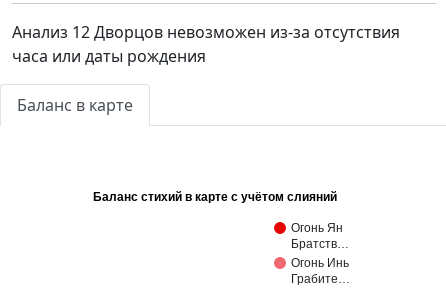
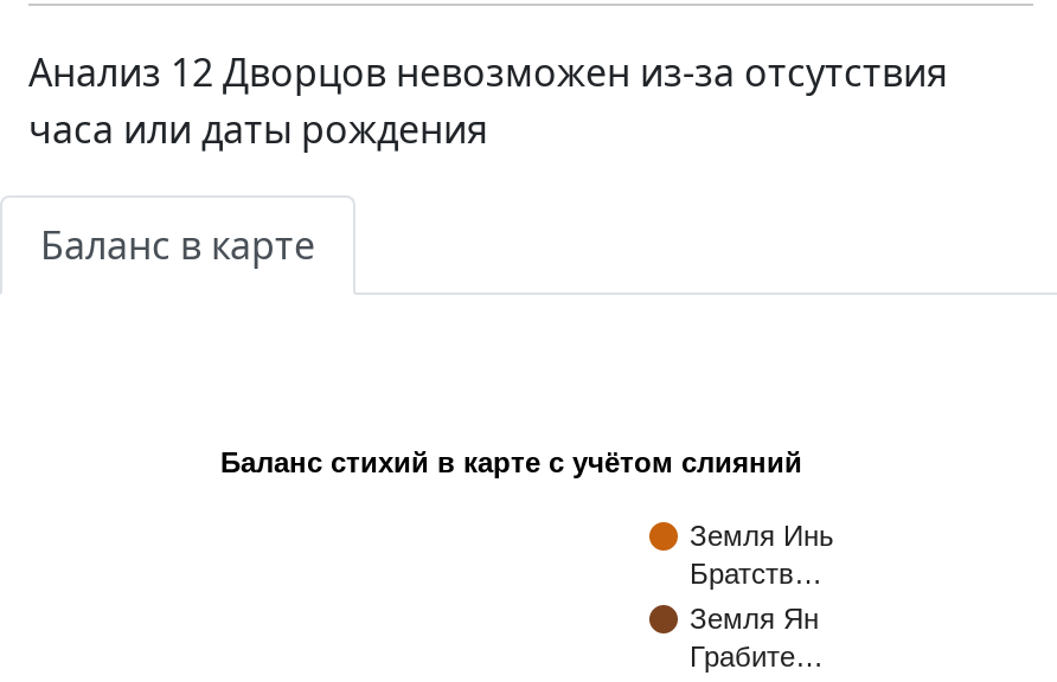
- Огонь Ян
+ Земля Инь

- Огонь Инь
+ Земля Ян
